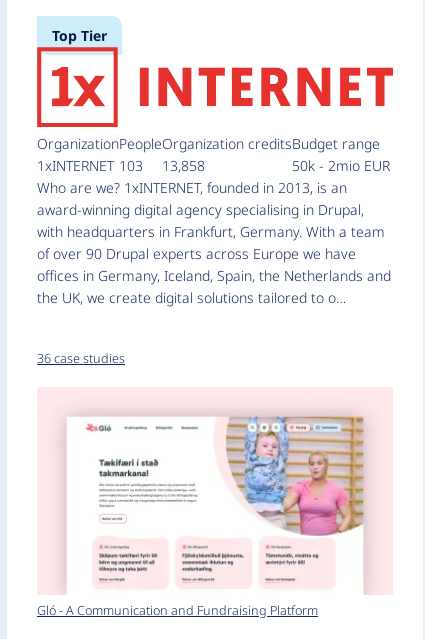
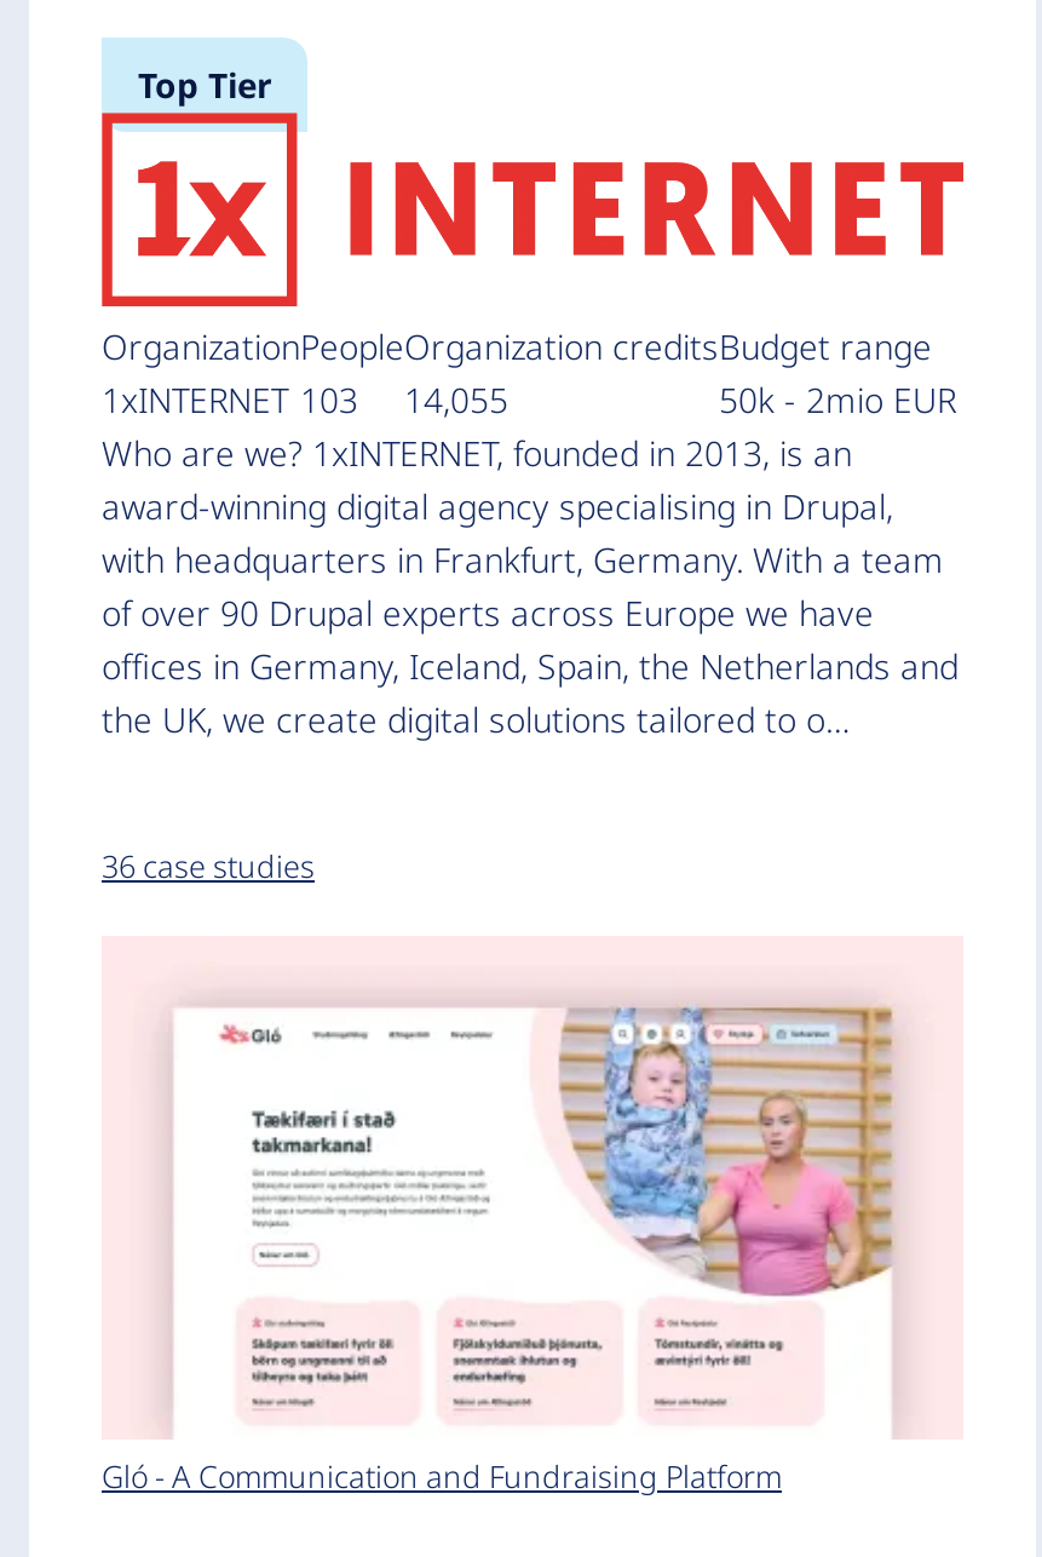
- 1xINTERNET 103 13,858
+ 1xINTERNET 103 14,055
